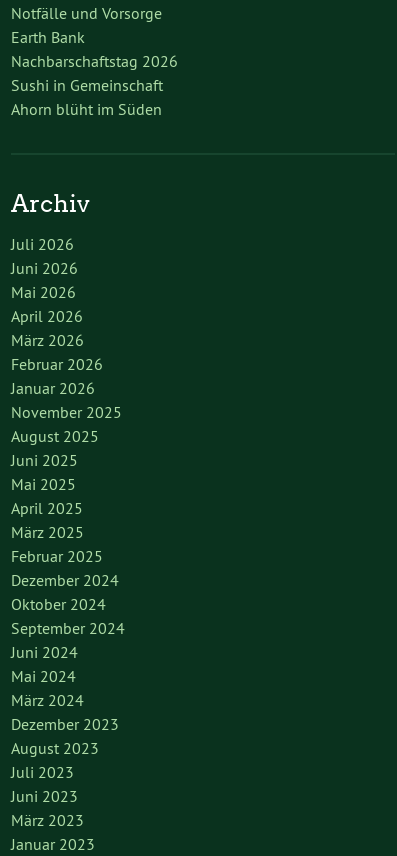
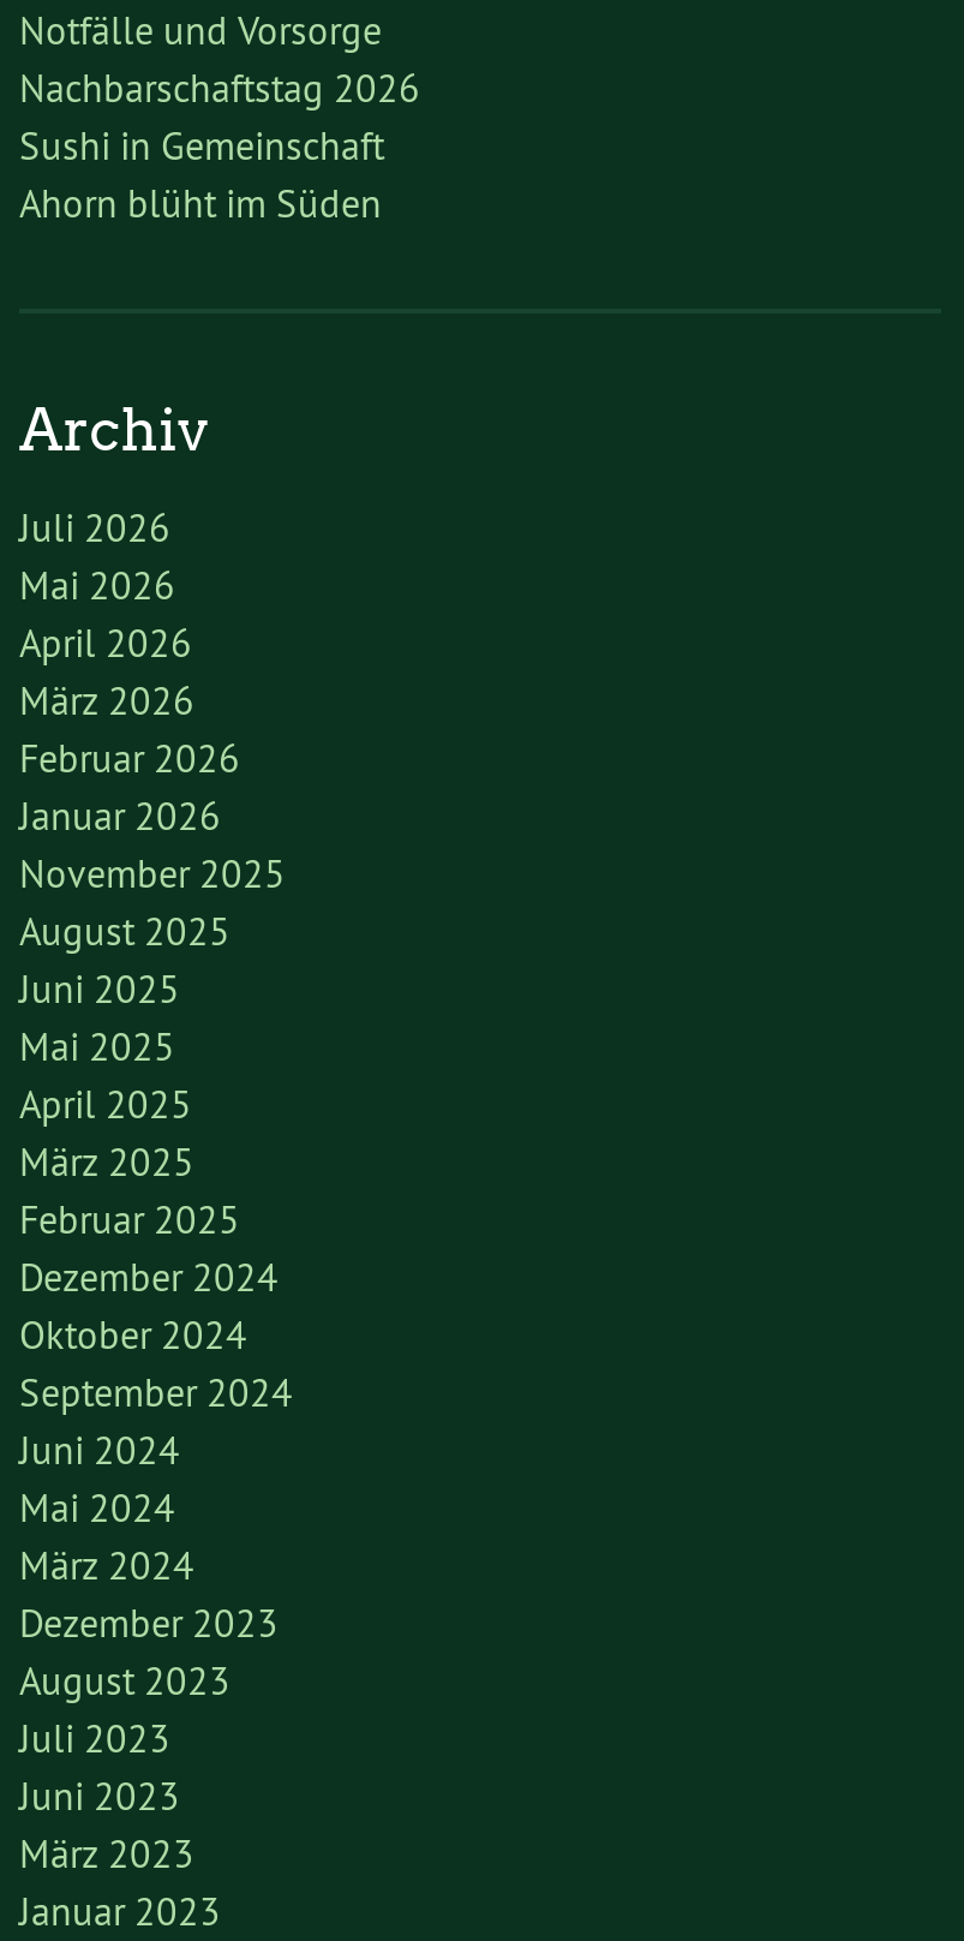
- Earth Bank

- Juni 2026
